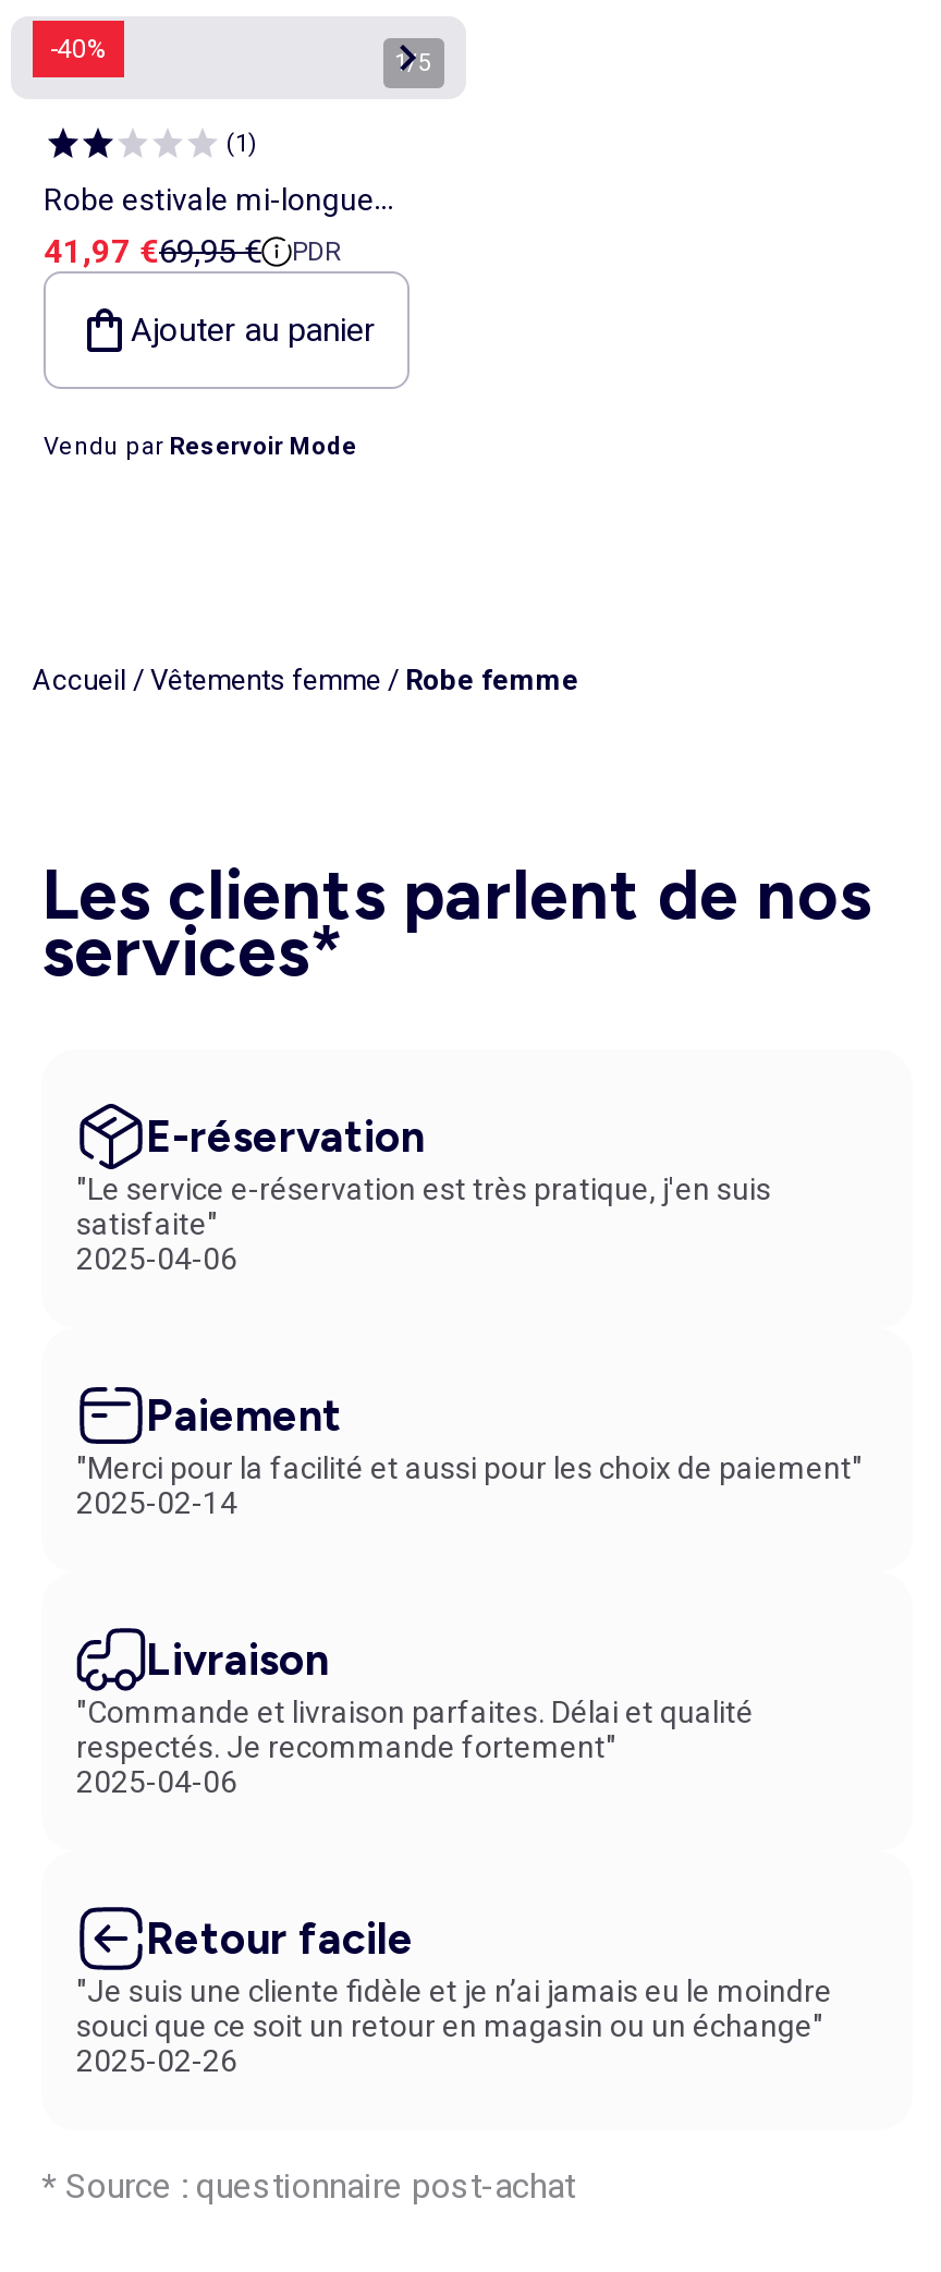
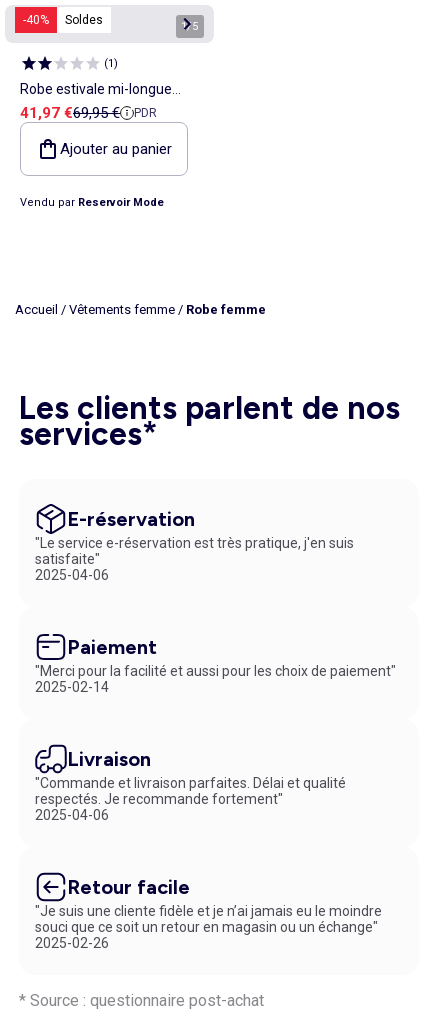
+ Soldes
